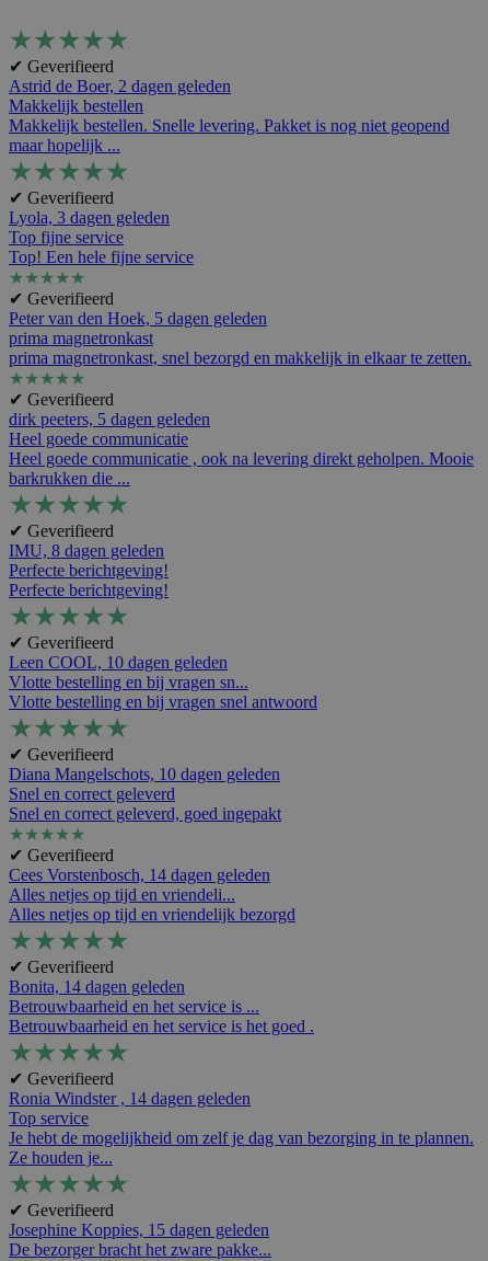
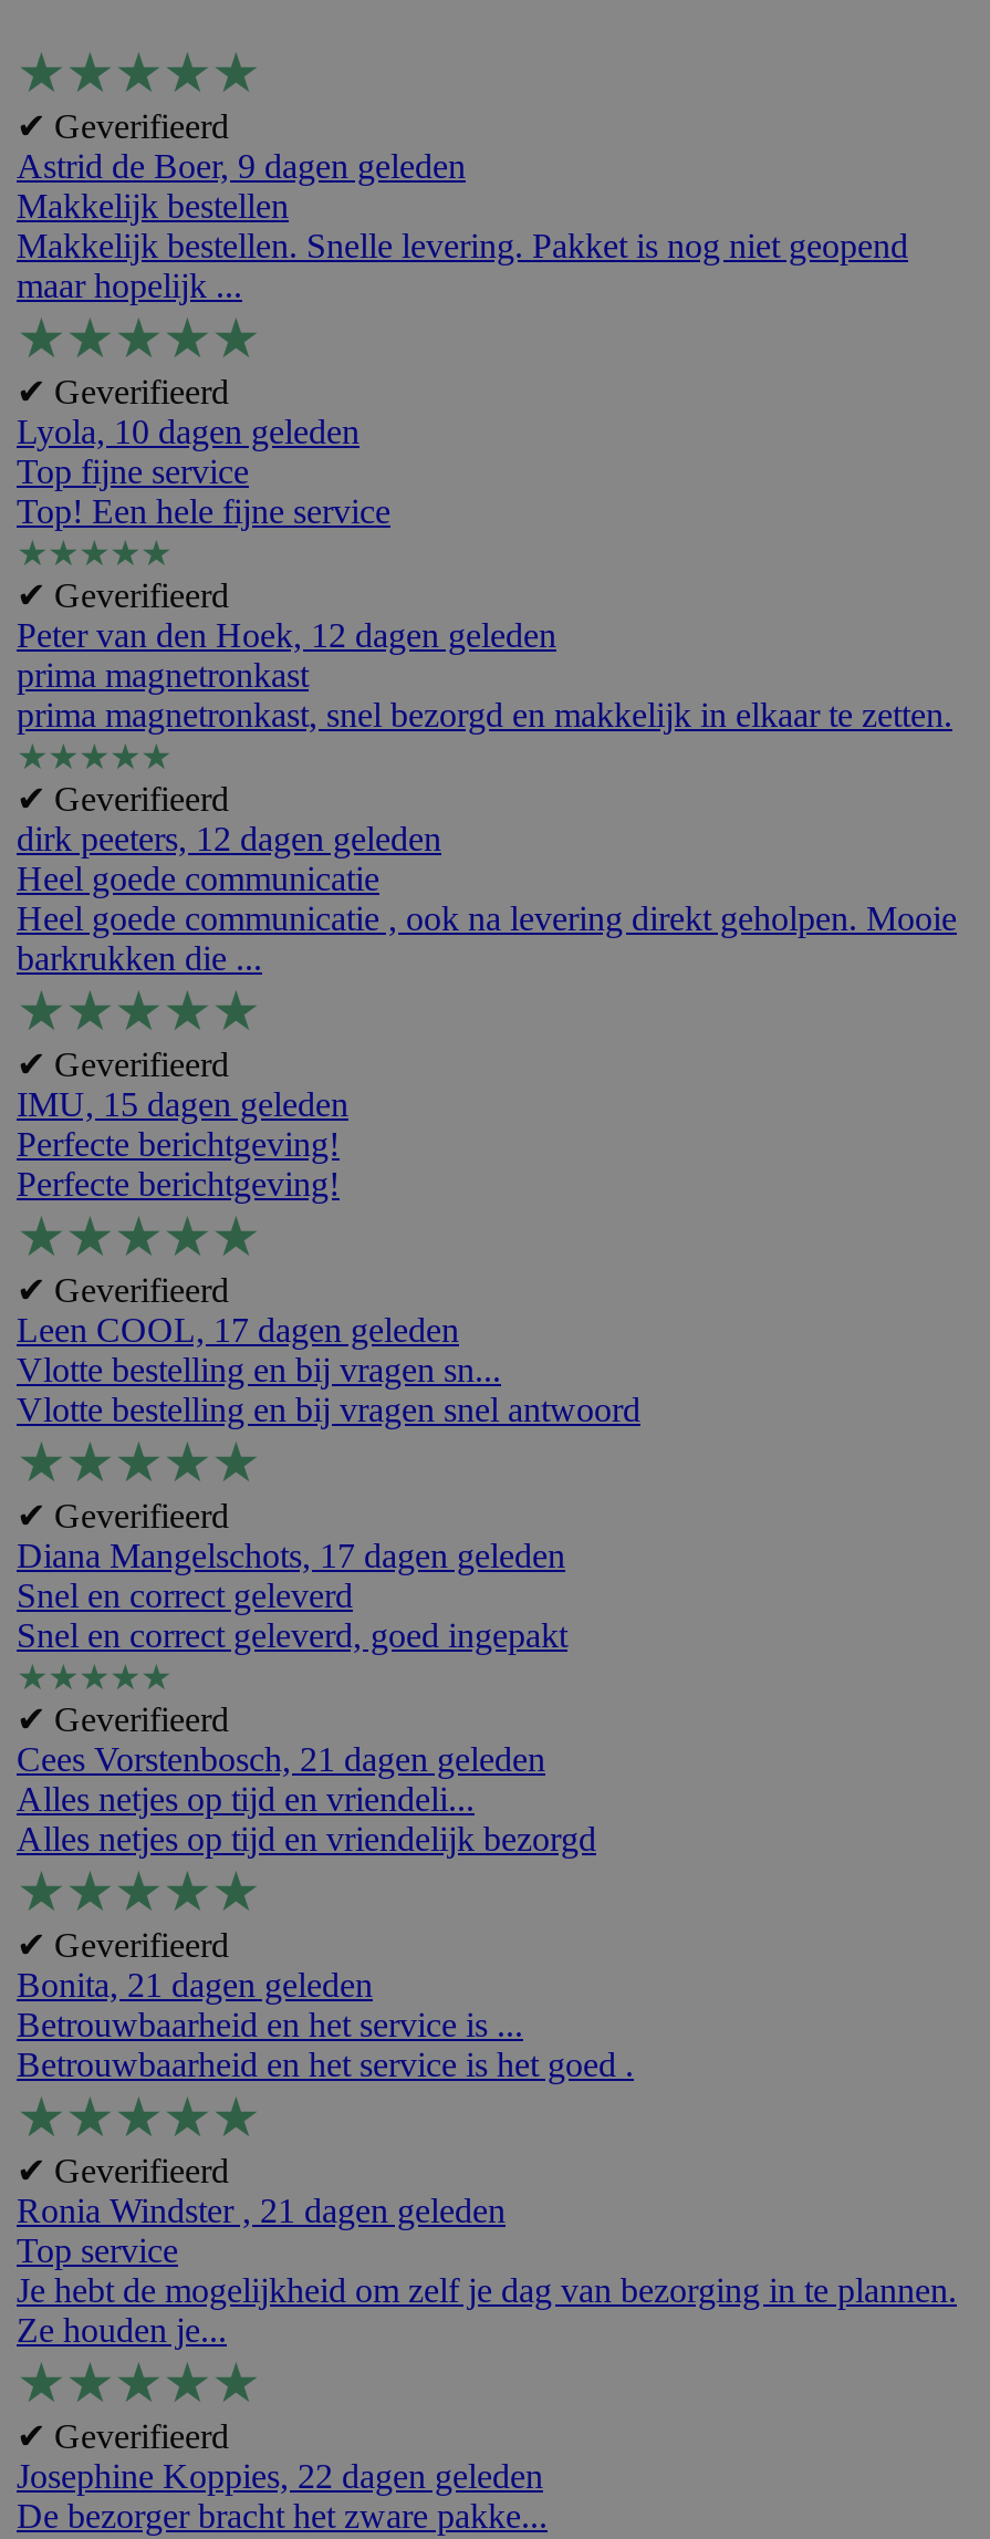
- Astrid de Boer, 2 dagen geleden
+ Astrid de Boer, 9 dagen geleden

- Lyola, 3 dagen geleden
+ Lyola, 10 dagen geleden

- Peter van den Hoek, 5 dagen geleden
+ Peter van den Hoek, 12 dagen geleden

- dirk peeters, 5 dagen geleden
+ dirk peeters, 12 dagen geleden

- IMU, 8 dagen geleden
+ IMU, 15 dagen geleden

- Leen COOL, 10 dagen geleden
+ Leen COOL, 17 dagen geleden

- Diana Mangelschots, 10 dagen geleden
+ Diana Mangelschots, 17 dagen geleden

- Cees Vorstenbosch, 14 dagen geleden
+ Cees Vorstenbosch, 21 dagen geleden

- Bonita, 14 dagen geleden
+ Bonita, 21 dagen geleden

- Ronia Windster , 14 dagen geleden
+ Ronia Windster , 21 dagen geleden

- Josephine Koppies, 15 dagen geleden
+ Josephine Koppies, 22 dagen geleden
